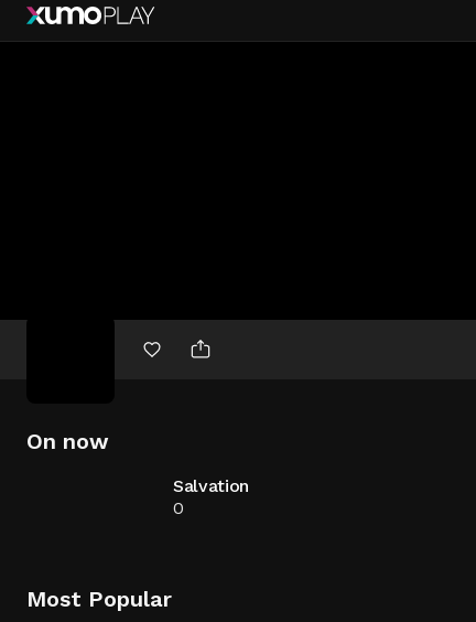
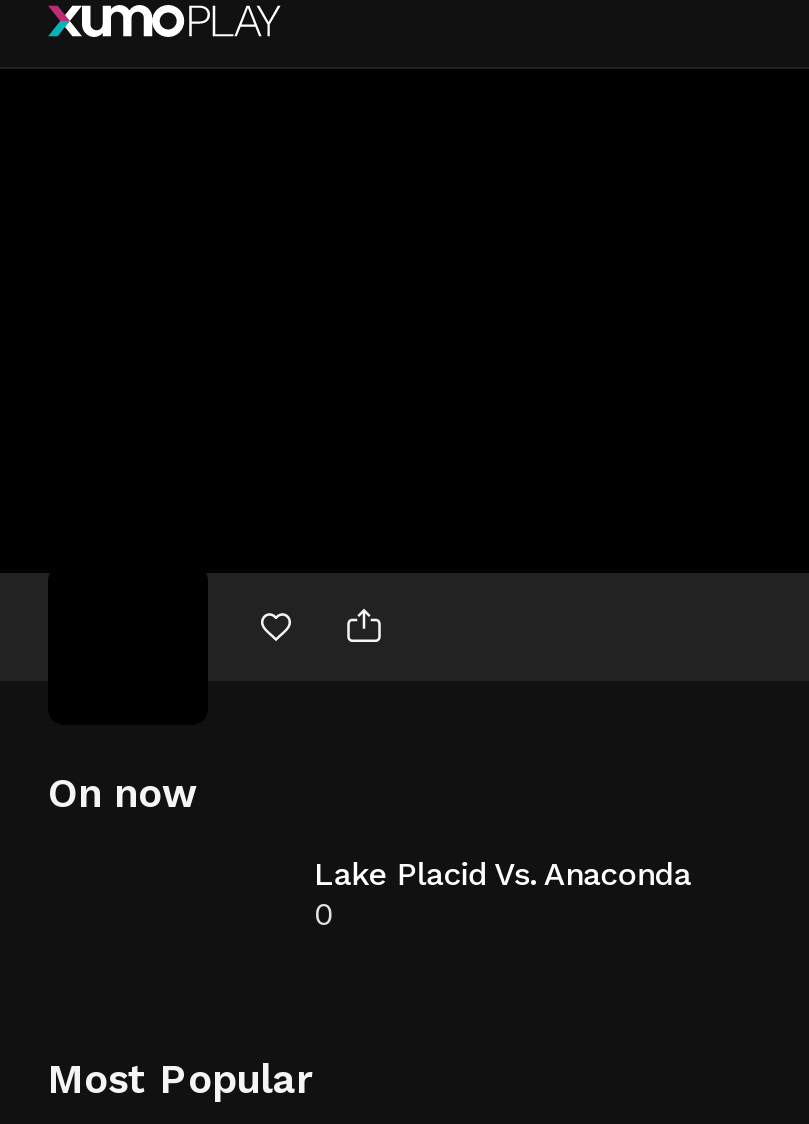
- Salvation
+ Lake Placid Vs. Anaconda
